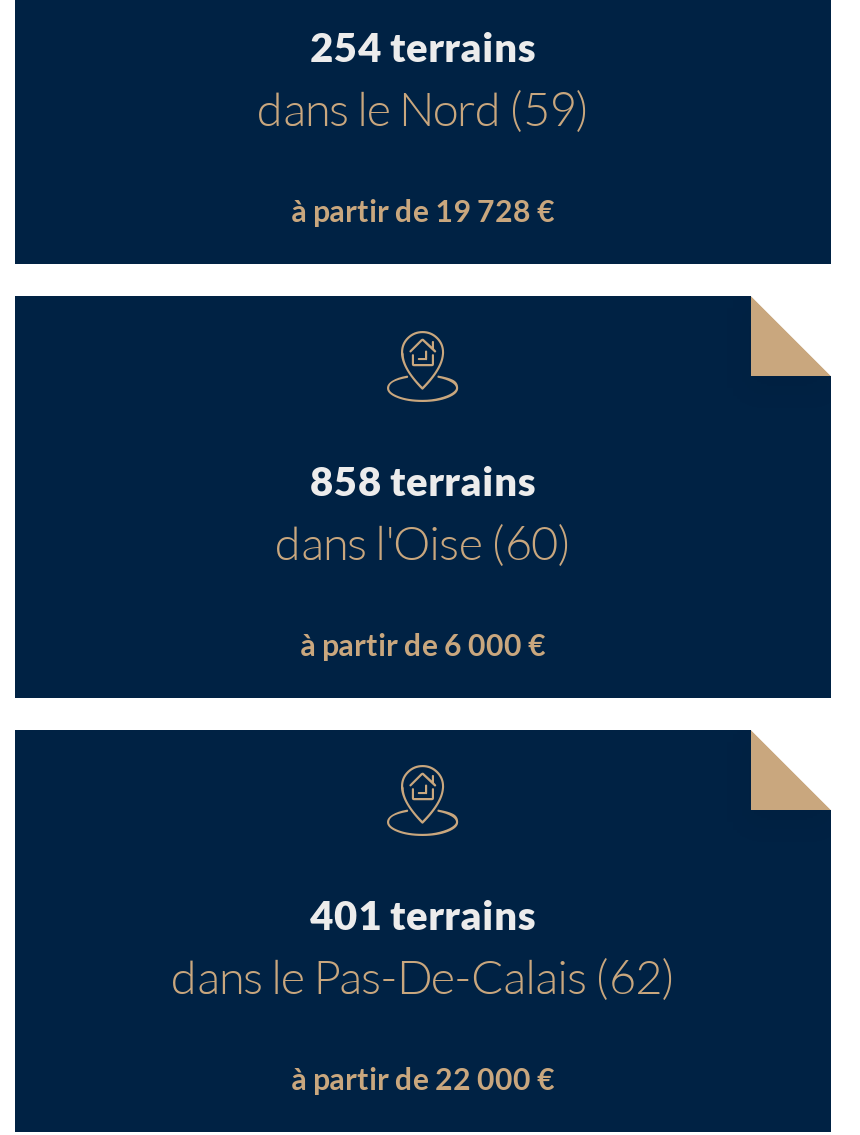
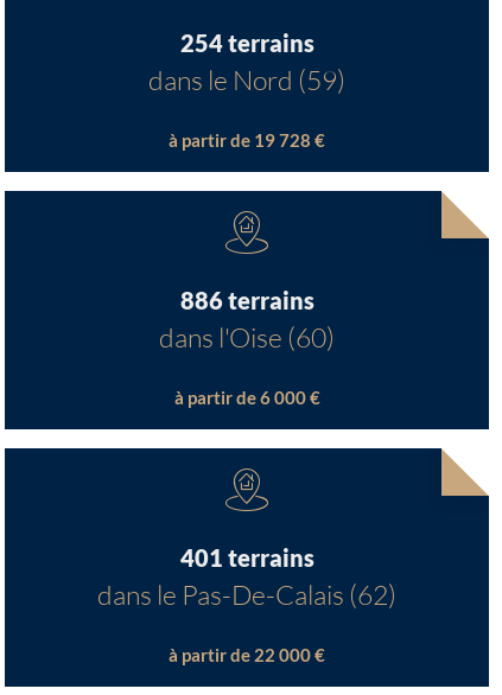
- 858 terrains
+ 886 terrains
